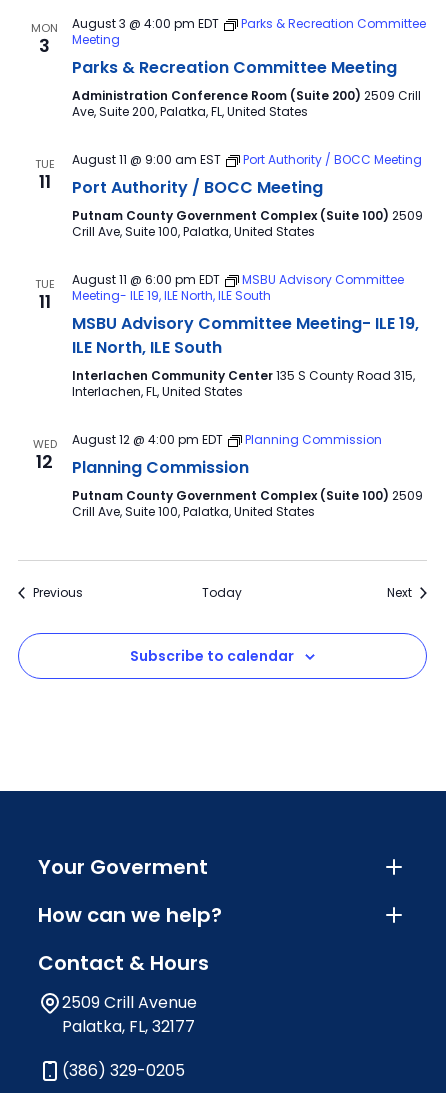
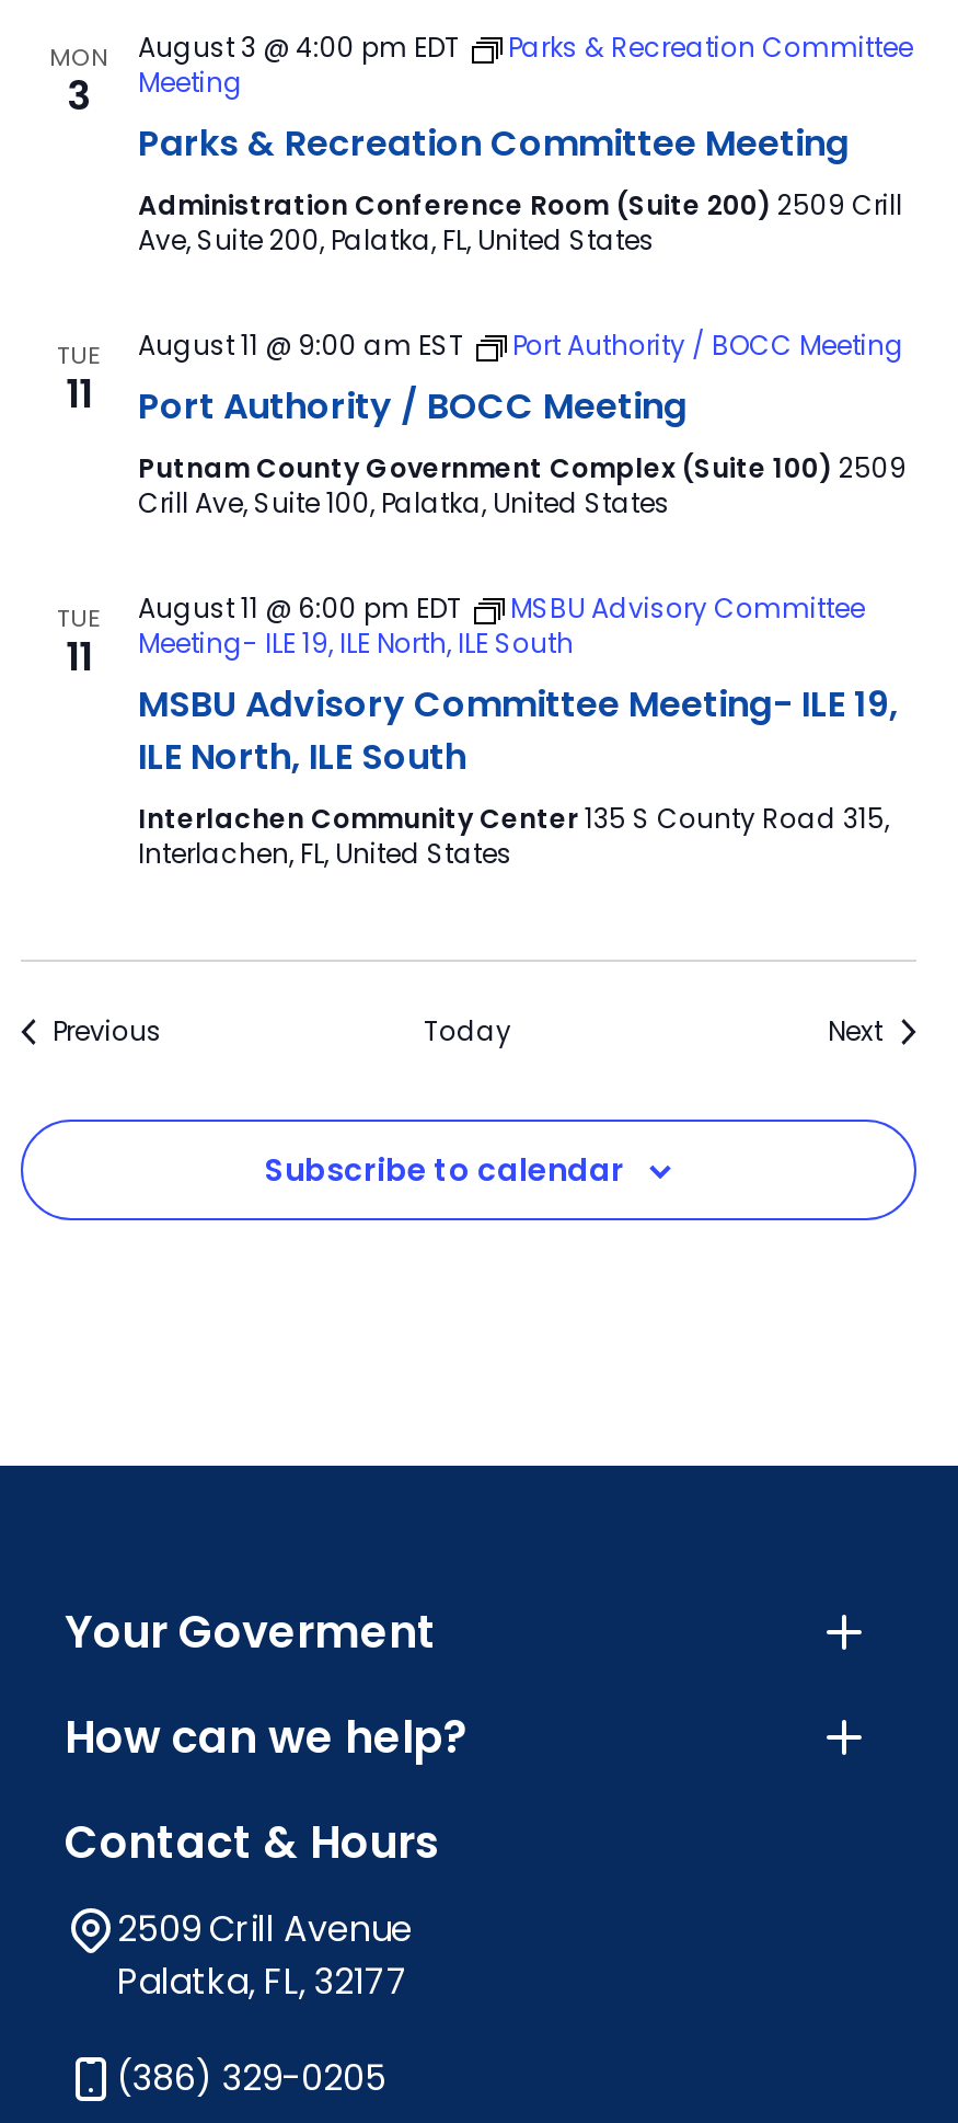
- WED
- 12

- August 12 @ 4:00 pm EDT
- Planning Commission
- Planning Commission
- Putnam County Government Complex (Suite 100) 2509
- Crill Ave, Suite 100, Palatka, United States
